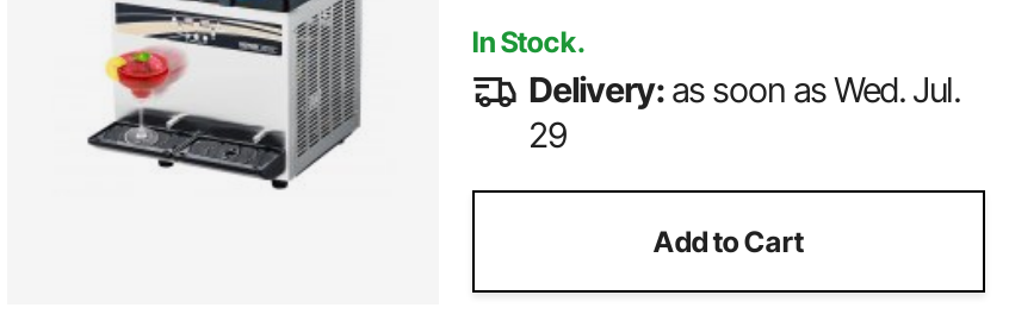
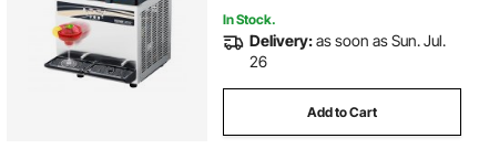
- Delivery: as soon as Wed. Jul.
+ Delivery: as soon as Sun. Jul.

- 29
+ 26
